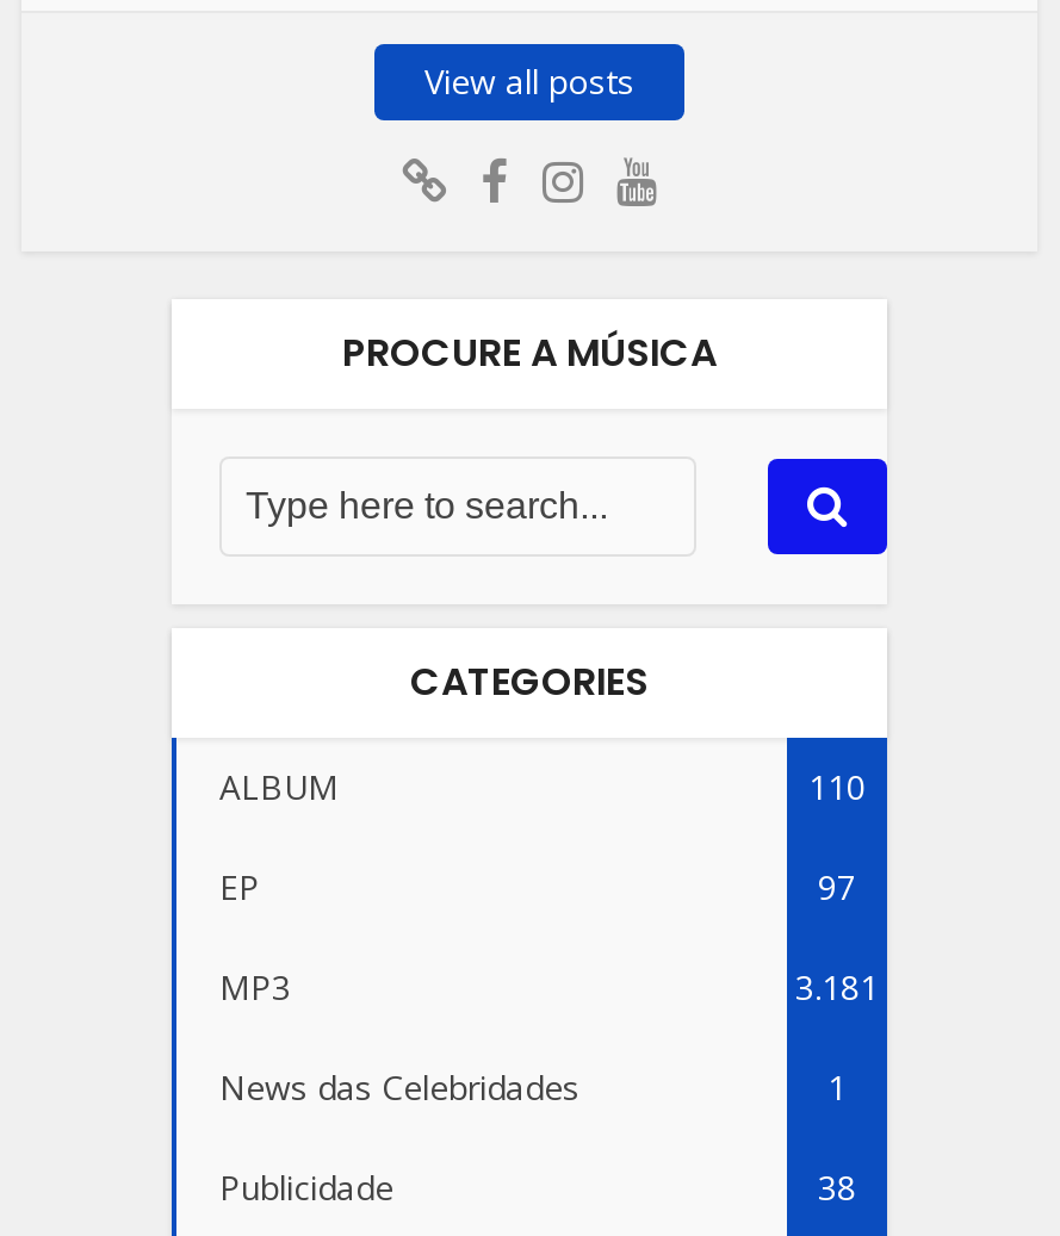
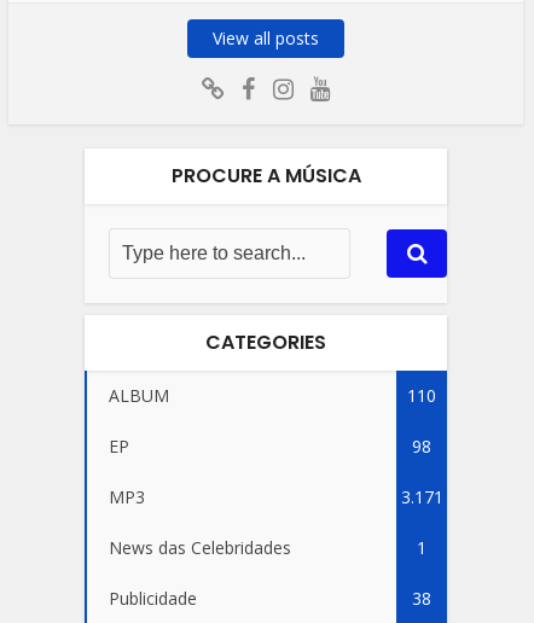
- 97
+ 98

- 3.181
+ 3.171
